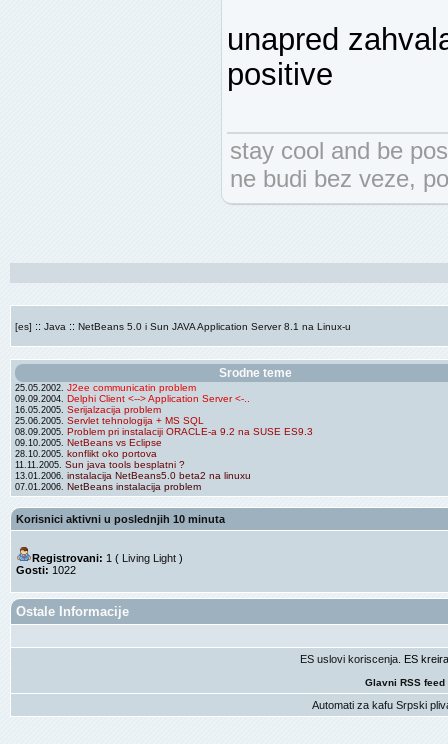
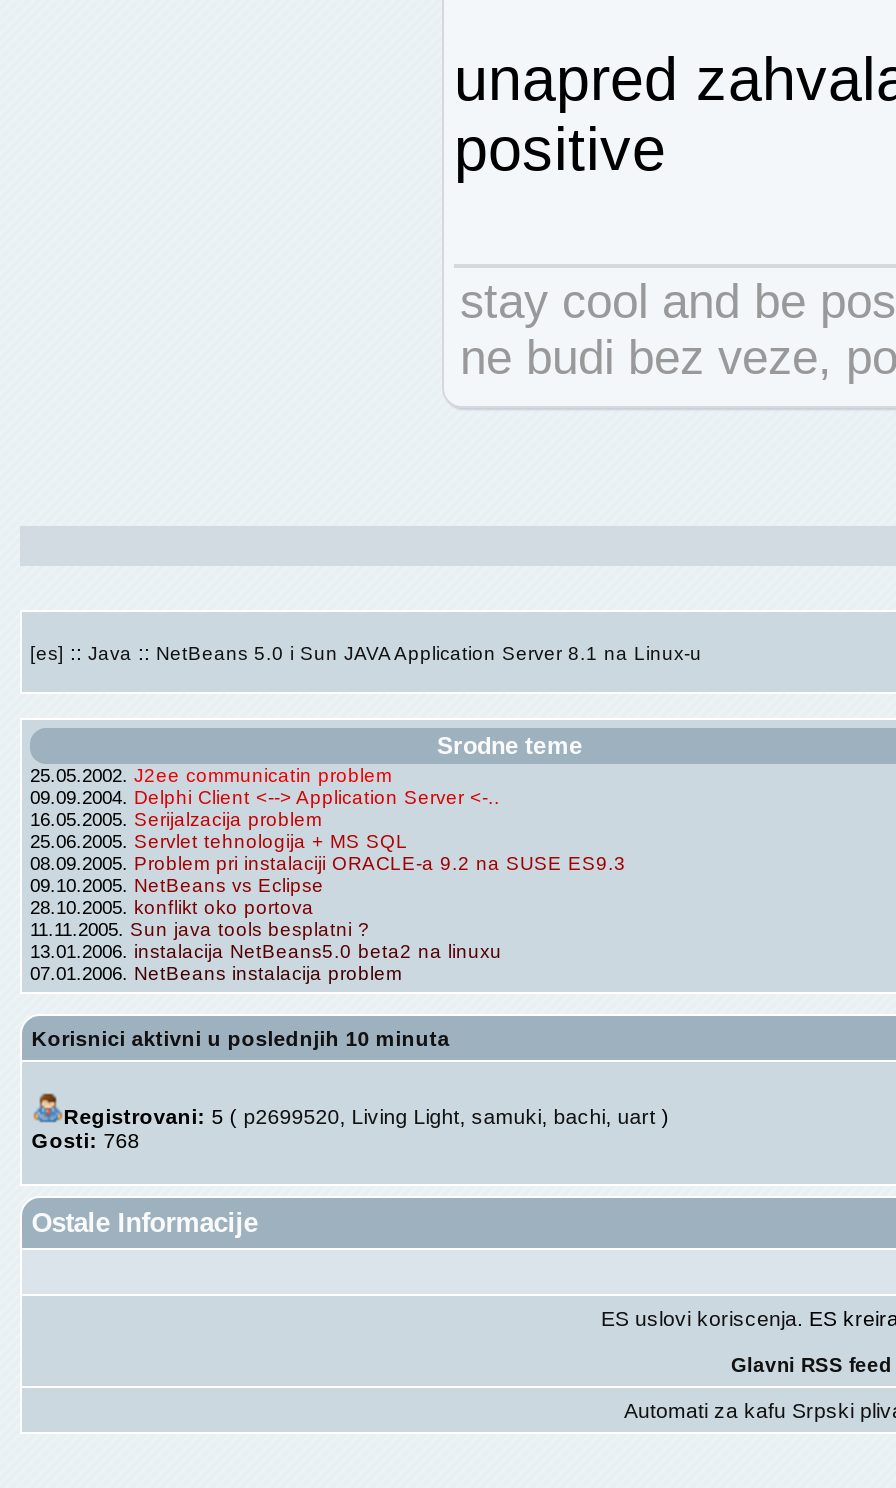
- Registrovani: 1 (Living Light)
- Gosti:1022
+ Registrovani: 5 (p2699520, Living Light, samuki, bachi, uart)
+ Gosti:768
